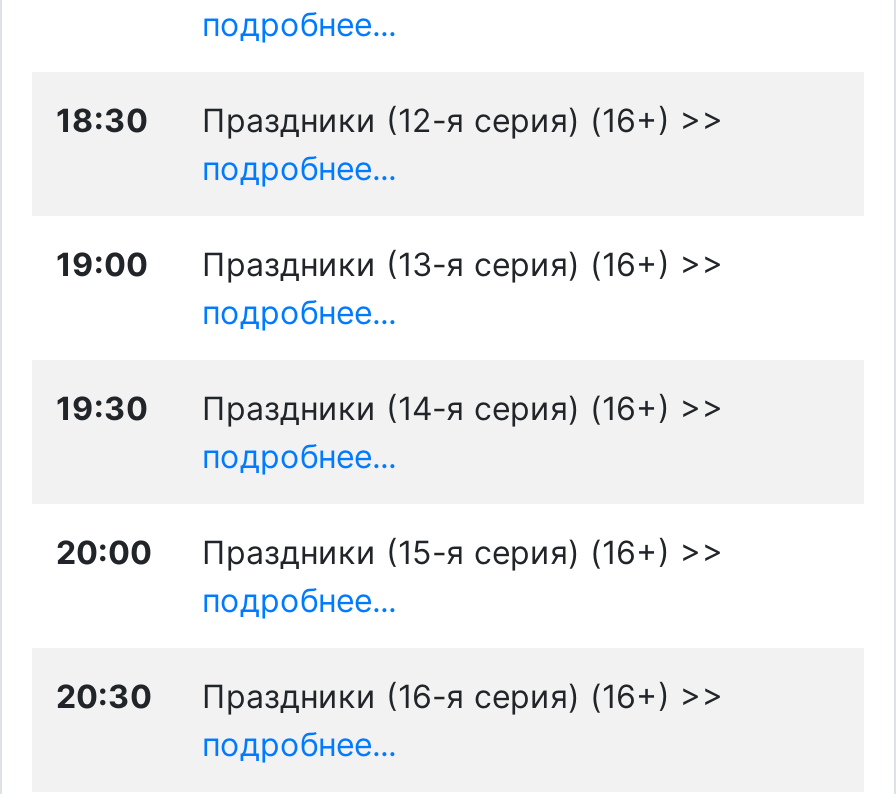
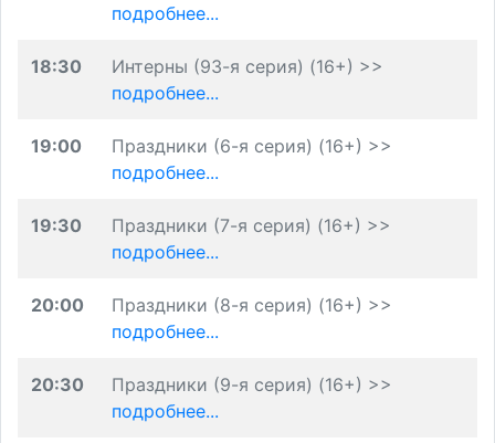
- Праздники (12-я серия) (16+) >>
+ Интерны (93-я серия) (16+) >>

- Праздники (13-я серия) (16+) >>
+ Праздники (6-я серия) (16+) >>

- Праздники (14-я серия) (16+) >>
+ Праздники (7-я серия) (16+) >>

- Праздники (15-я серия) (16+) >>
+ Праздники (8-я серия) (16+) >>

- Праздники (16-я серия) (16+) >>
+ Праздники (9-я серия) (16+) >>
